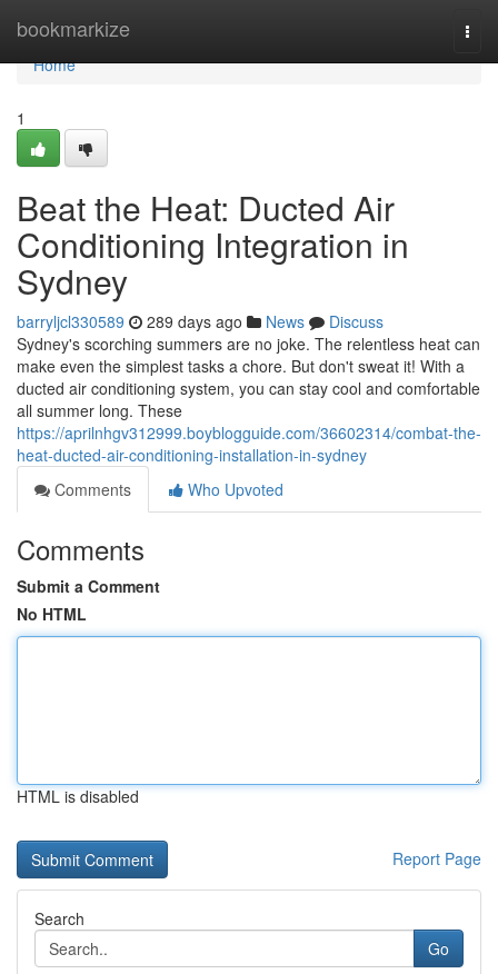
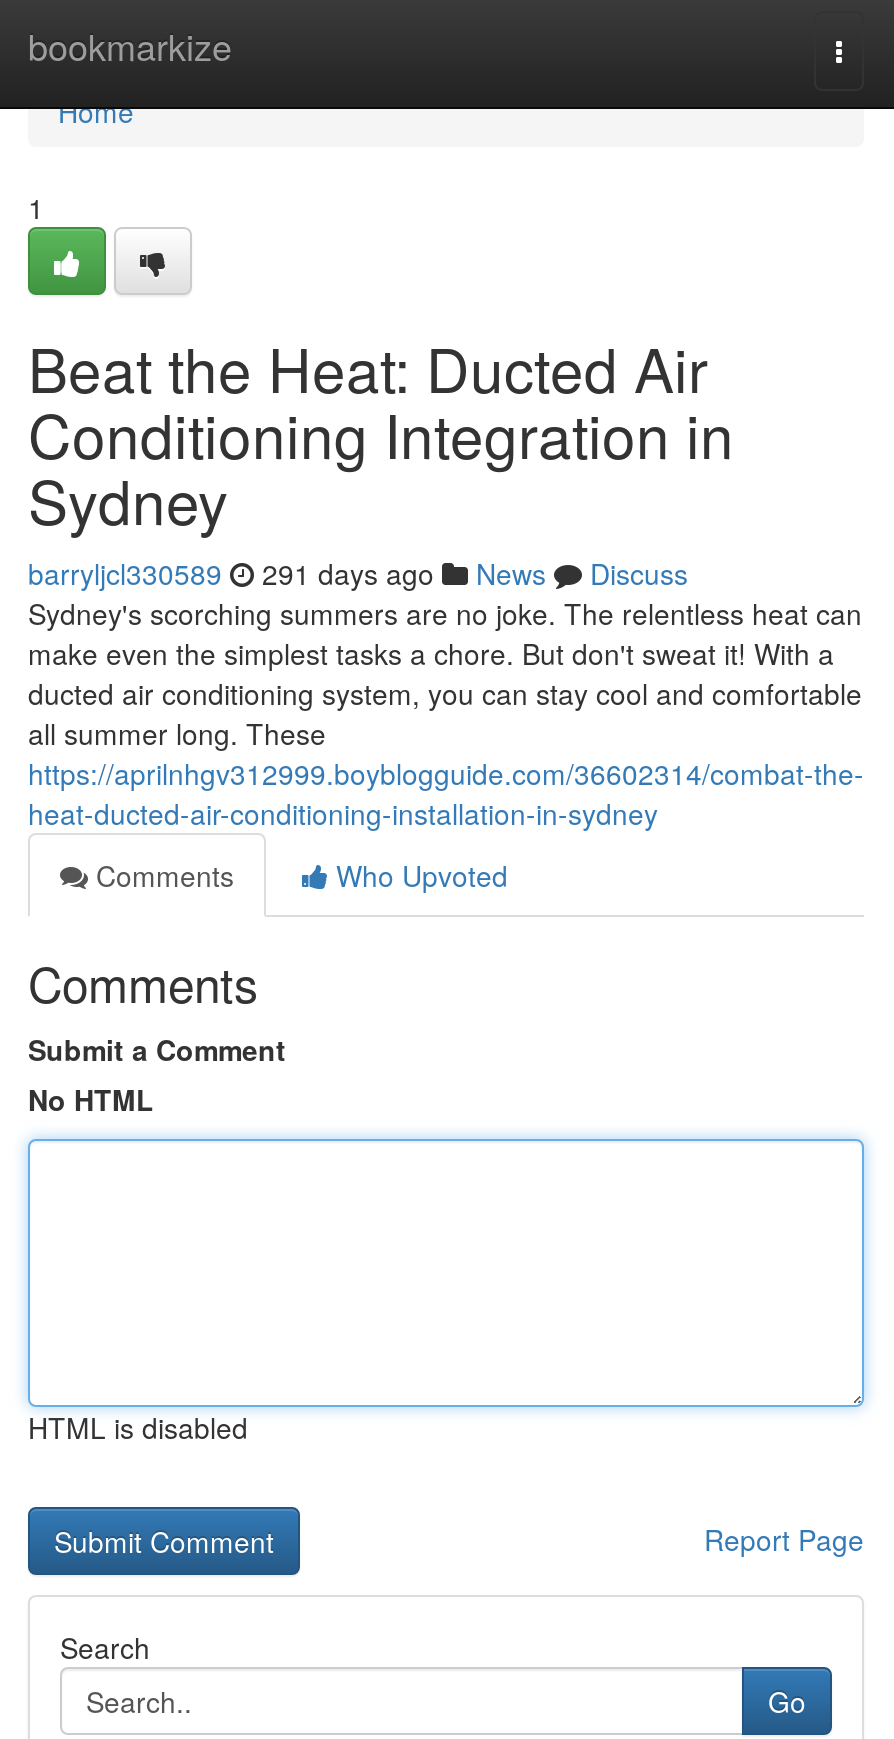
- barryljcl330589 289 days ago News Discuss
+ barryljcl330589 291 days ago News Discuss
